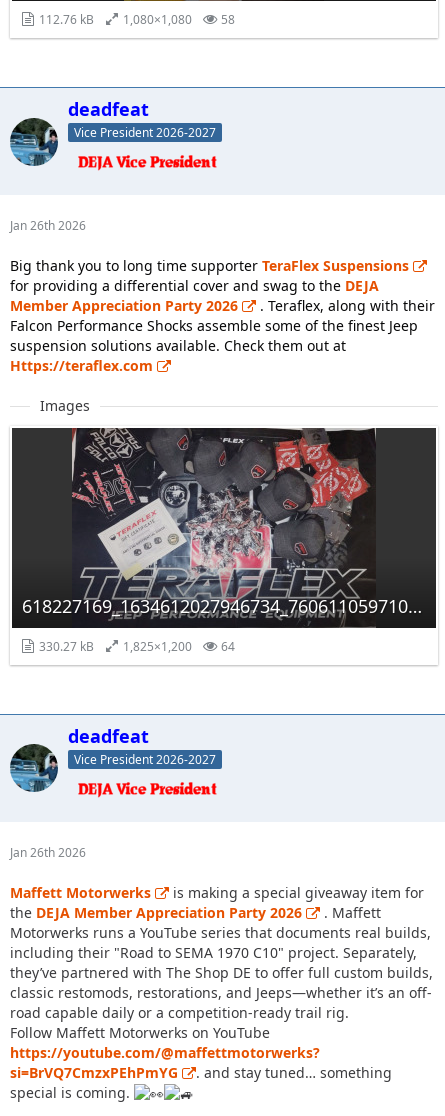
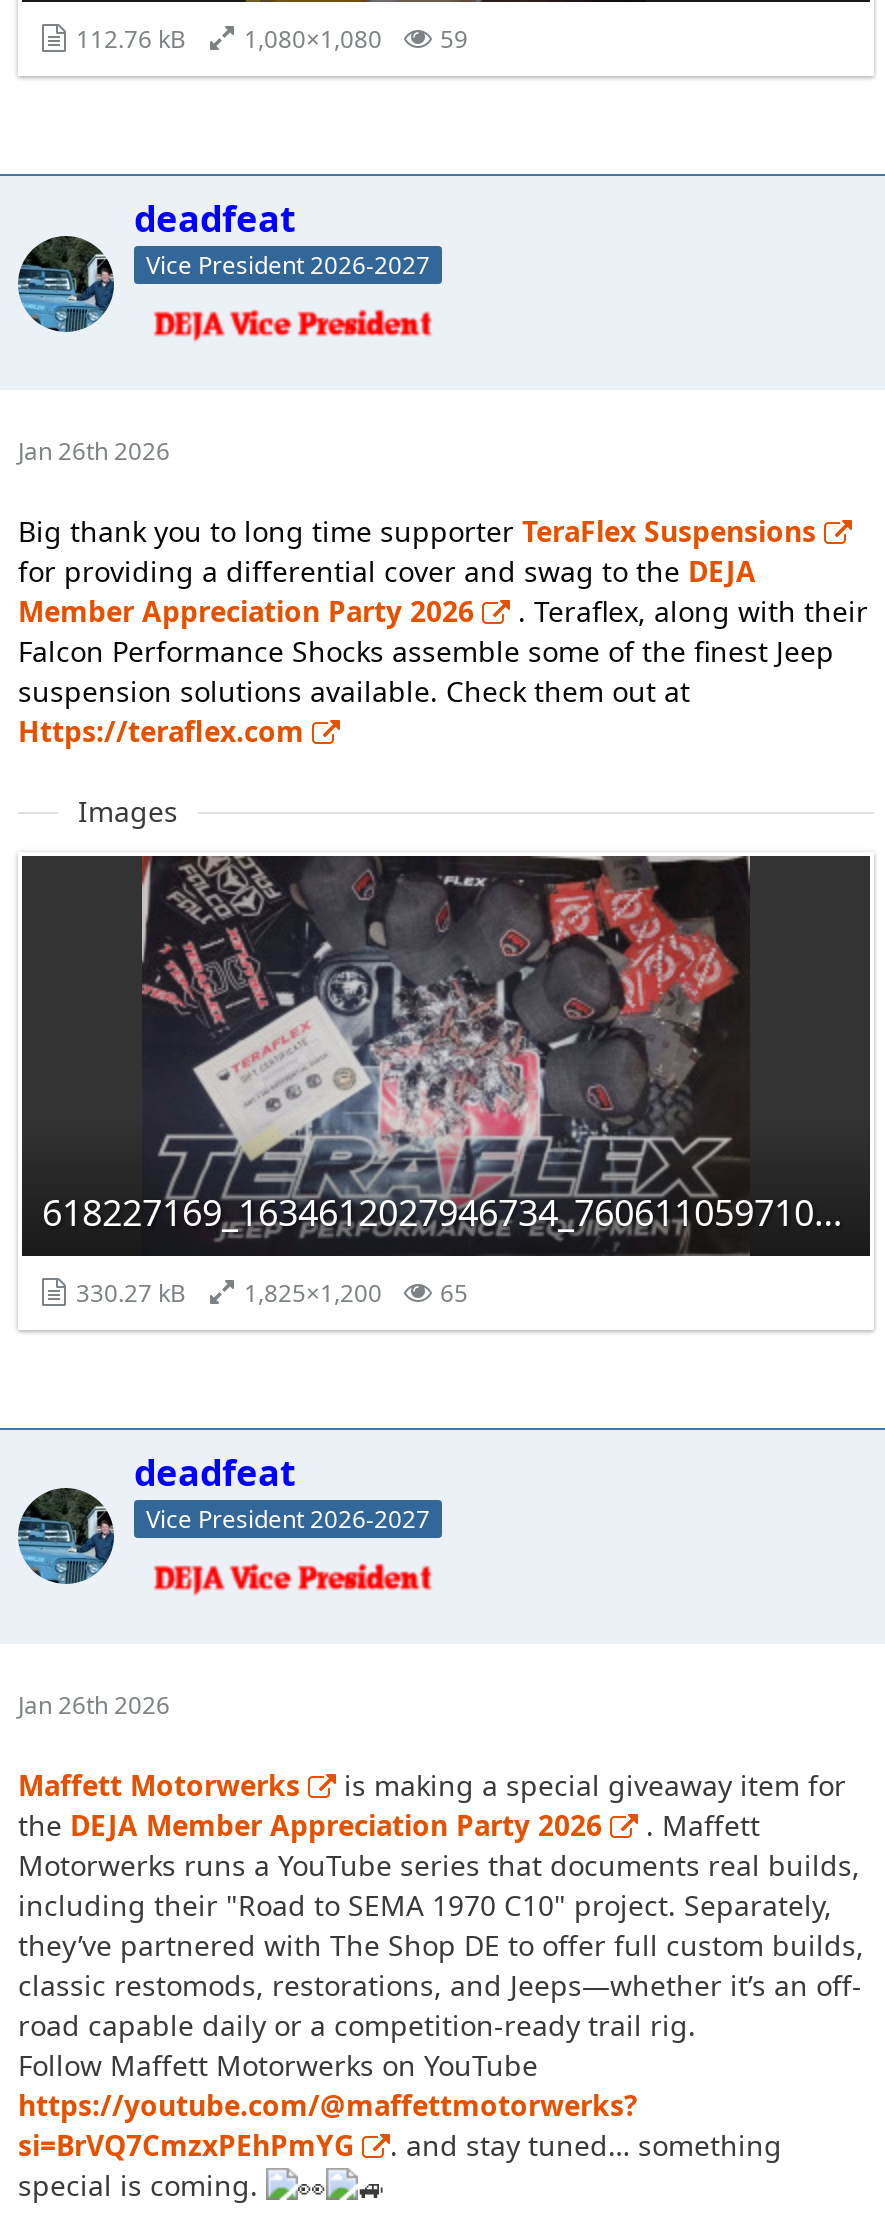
- 112.76 kB 1,080×1,080 58
+ 112.76 kB 1,080×1,080 59

- 330.27 kB 1,825×1,200 64
+ 330.27 kB 1,825×1,200 65
